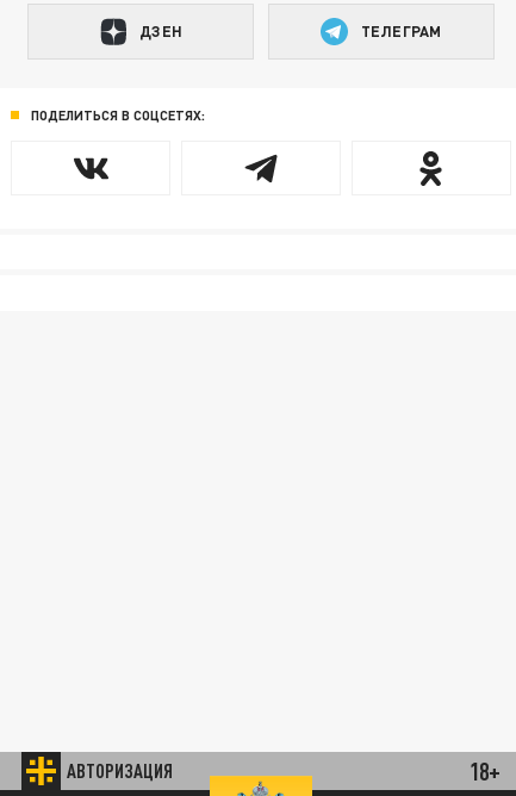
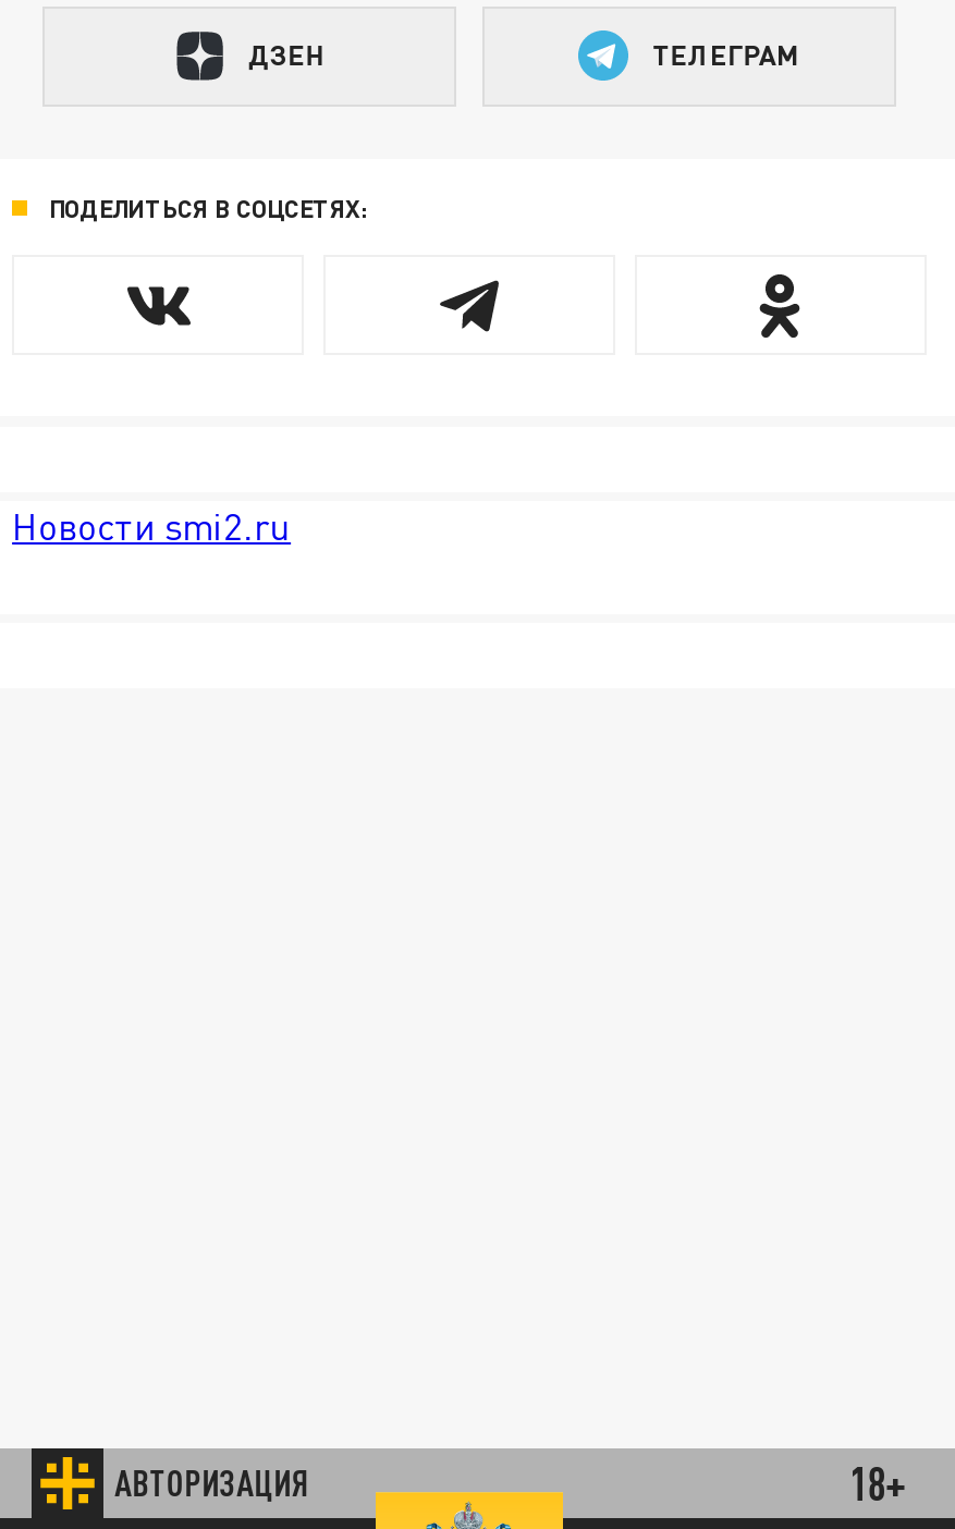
+ Новости smi2.ru
